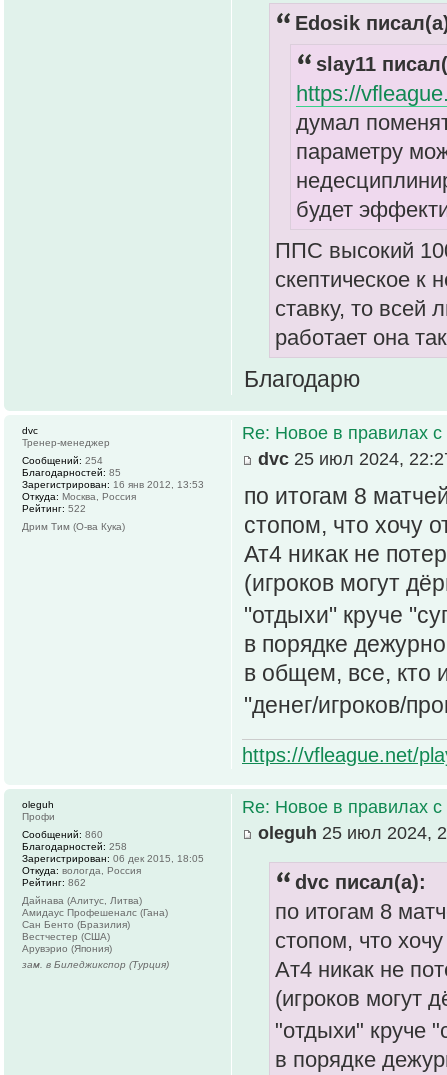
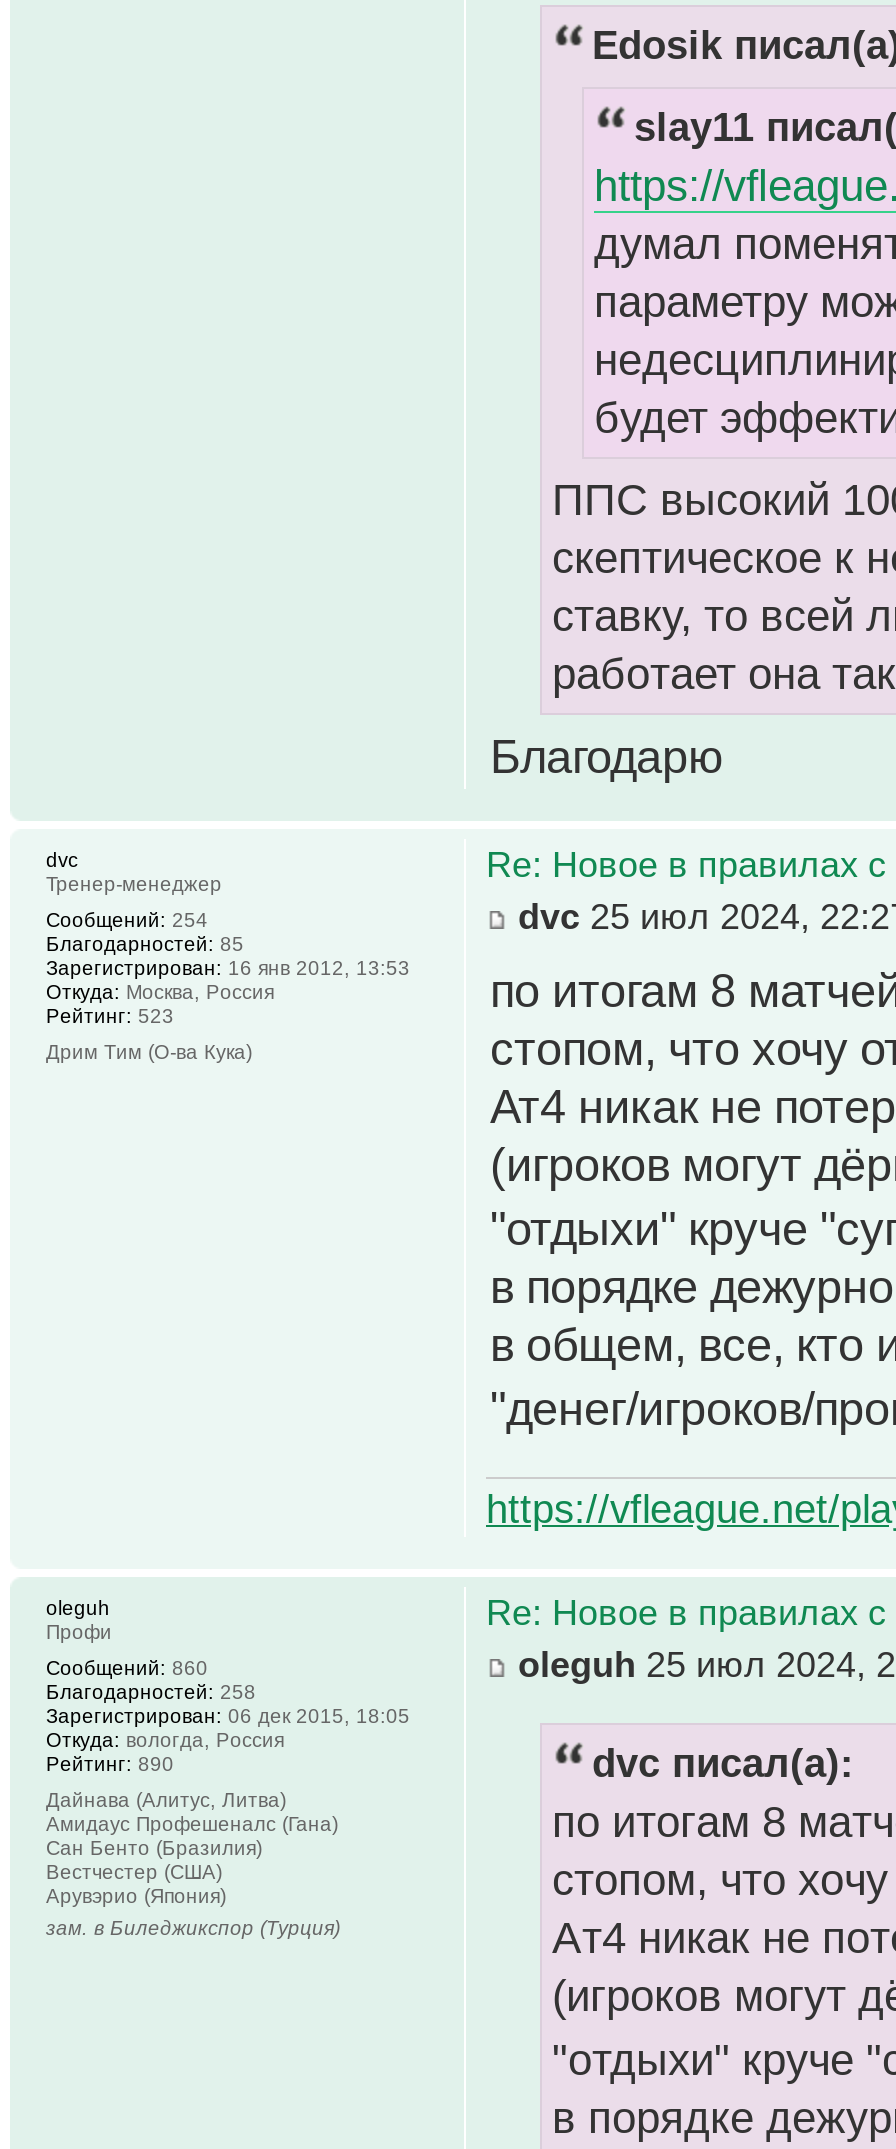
- Рейтинг: 522
+ Рейтинг: 523

- Рейтинг: 862
+ Рейтинг: 890
